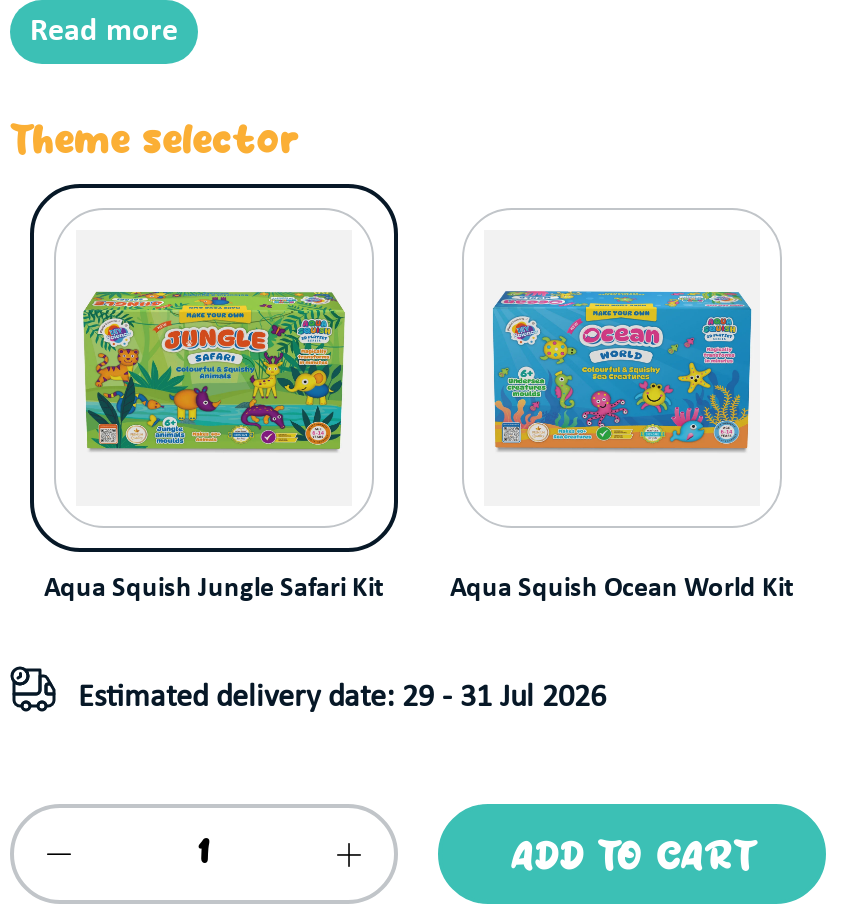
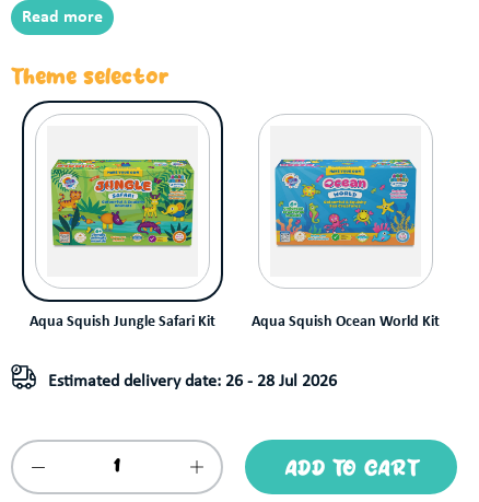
- Estimated delivery date: 29 - 31 Jul 2026
+ Estimated delivery date: 26 - 28 Jul 2026
